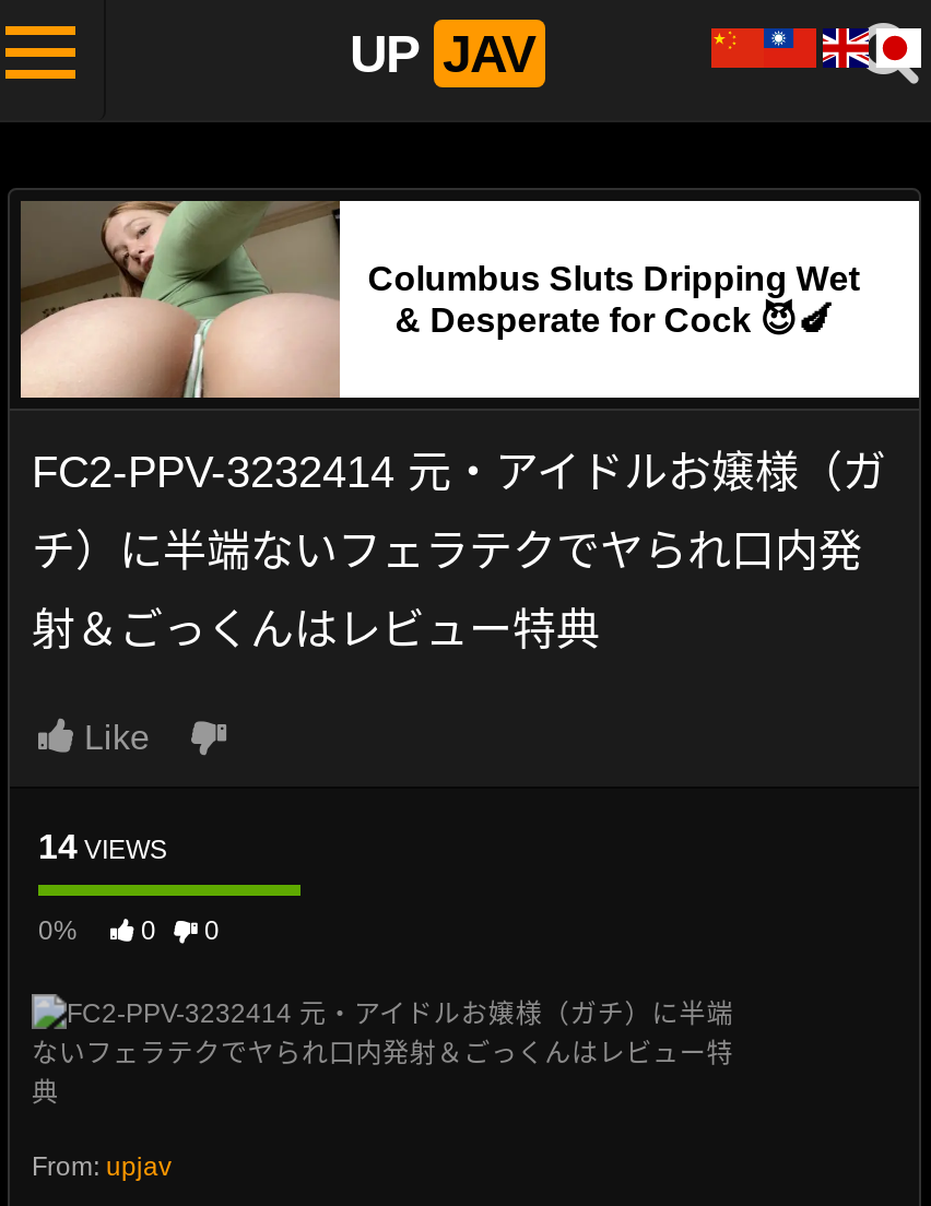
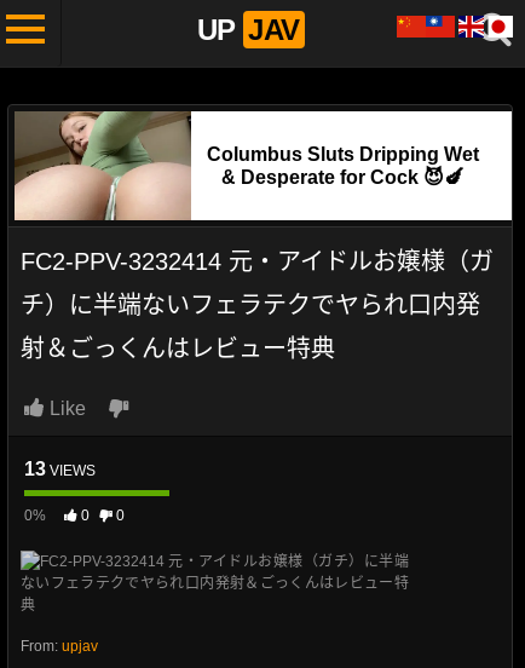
- 14 VIEWS
+ 13 VIEWS
